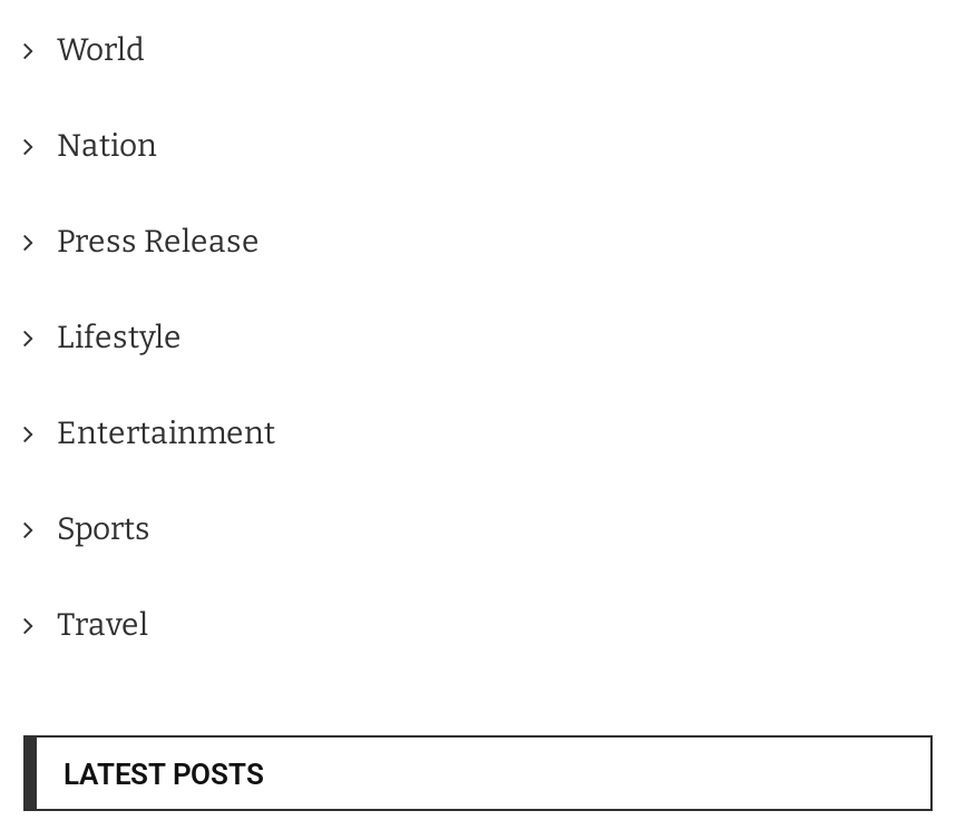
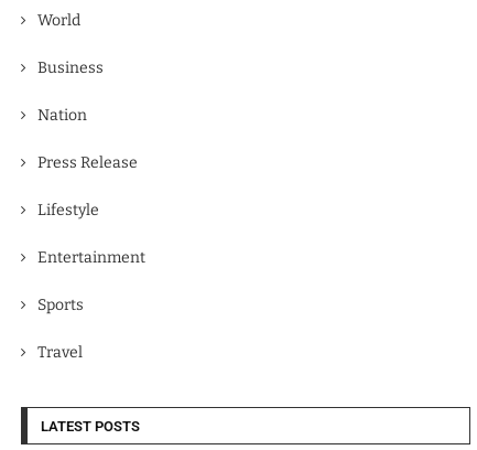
+ Business
